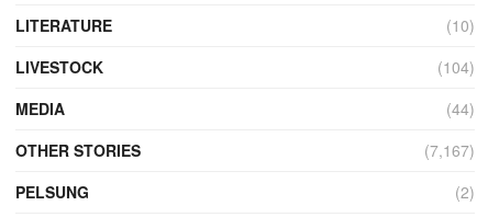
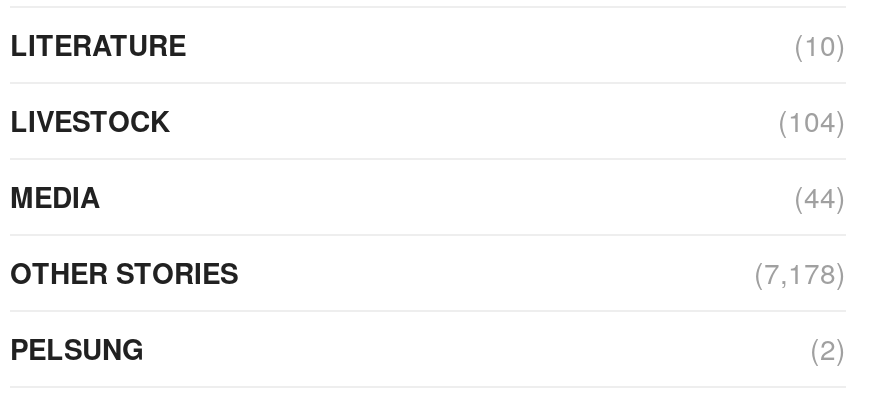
- (7,167)
+ (7,178)
